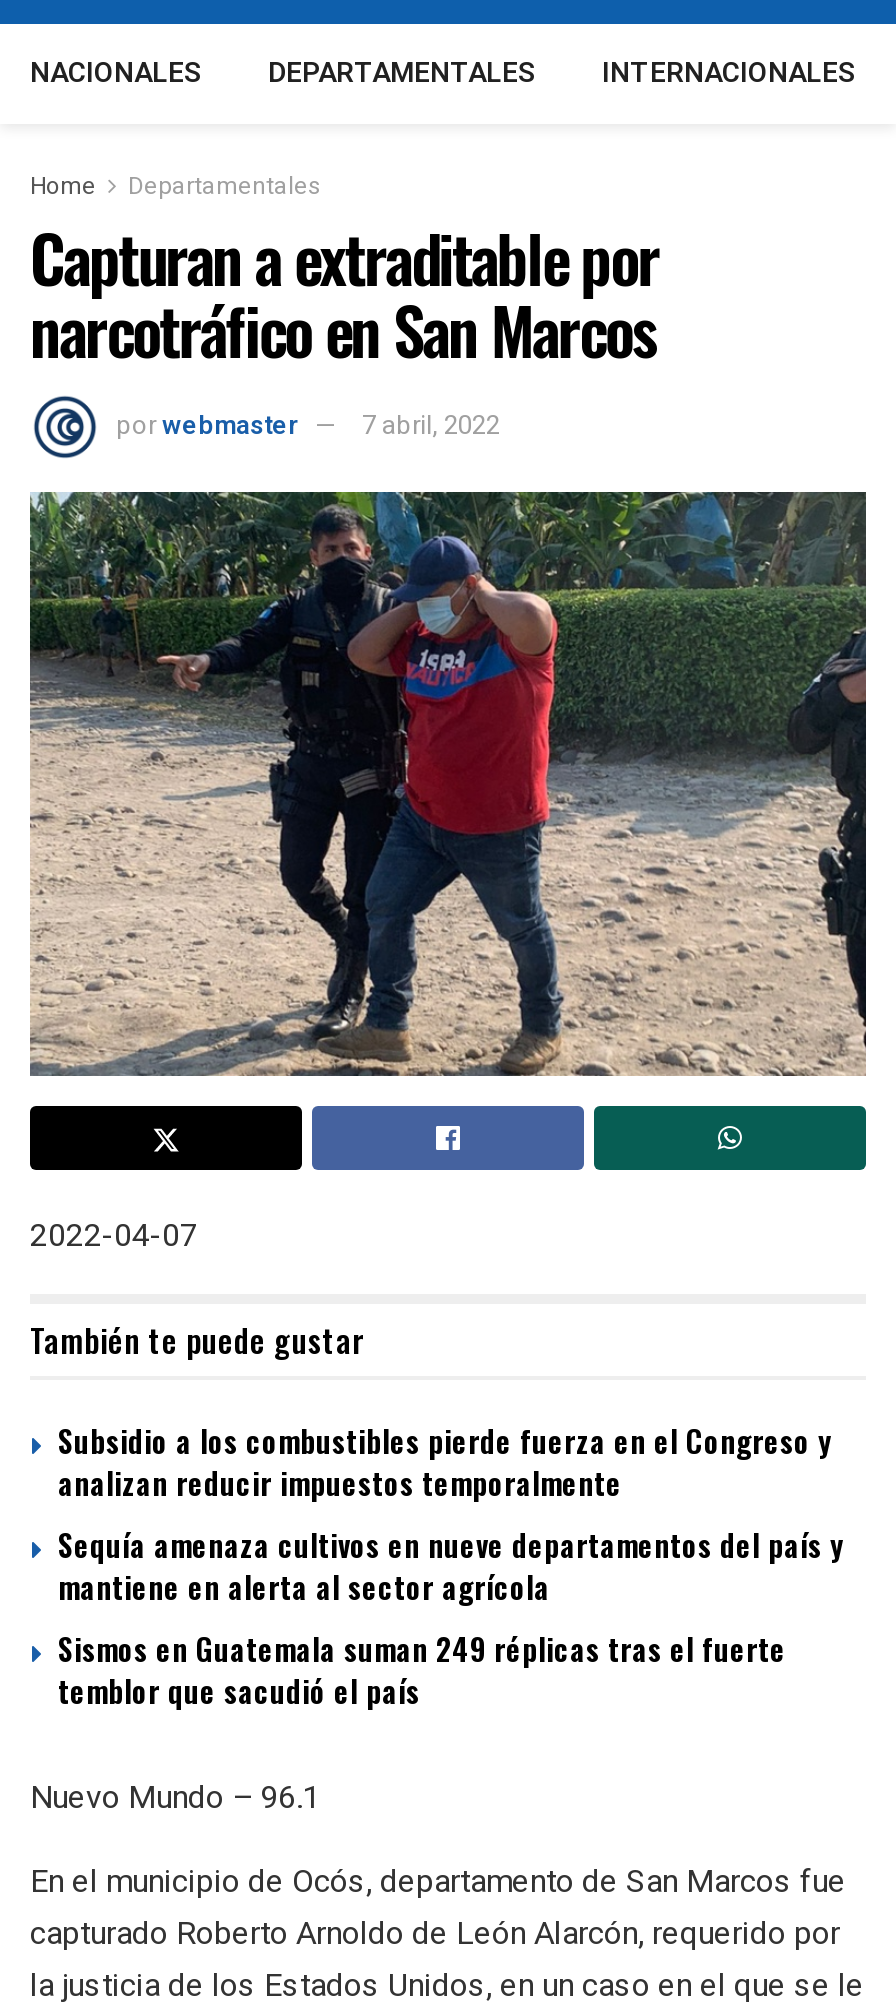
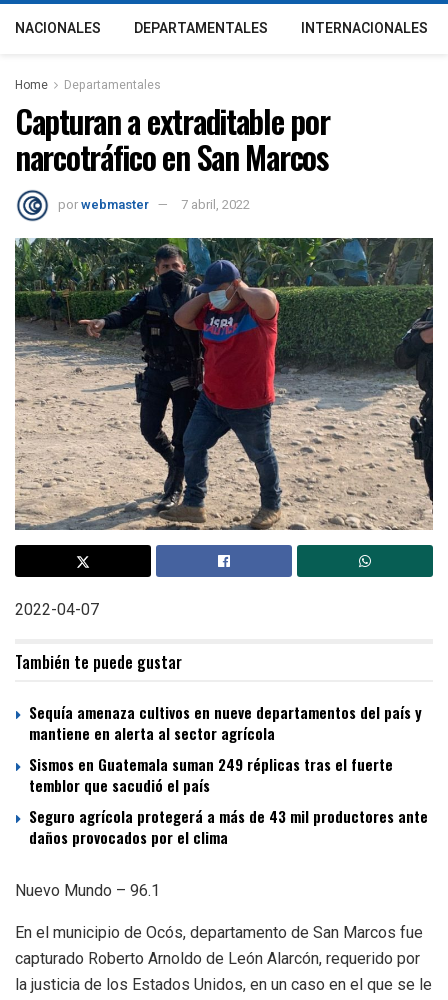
- Subsidio a los combustibles pierde fuerza en el Congreso y
- analizan reducir impuestos temporalmente

moved up: Sequía amenaza cultivos en nueve departamentos del país y | mantiene en alerta al sector agrícola | Sismos en Guatemala suman 249 réplicas tras el fuerte | temblor que sacudió el país

+ Seguro agrícola protegerá a más de 43 mil productores ante
+ daños provocados por el clima
